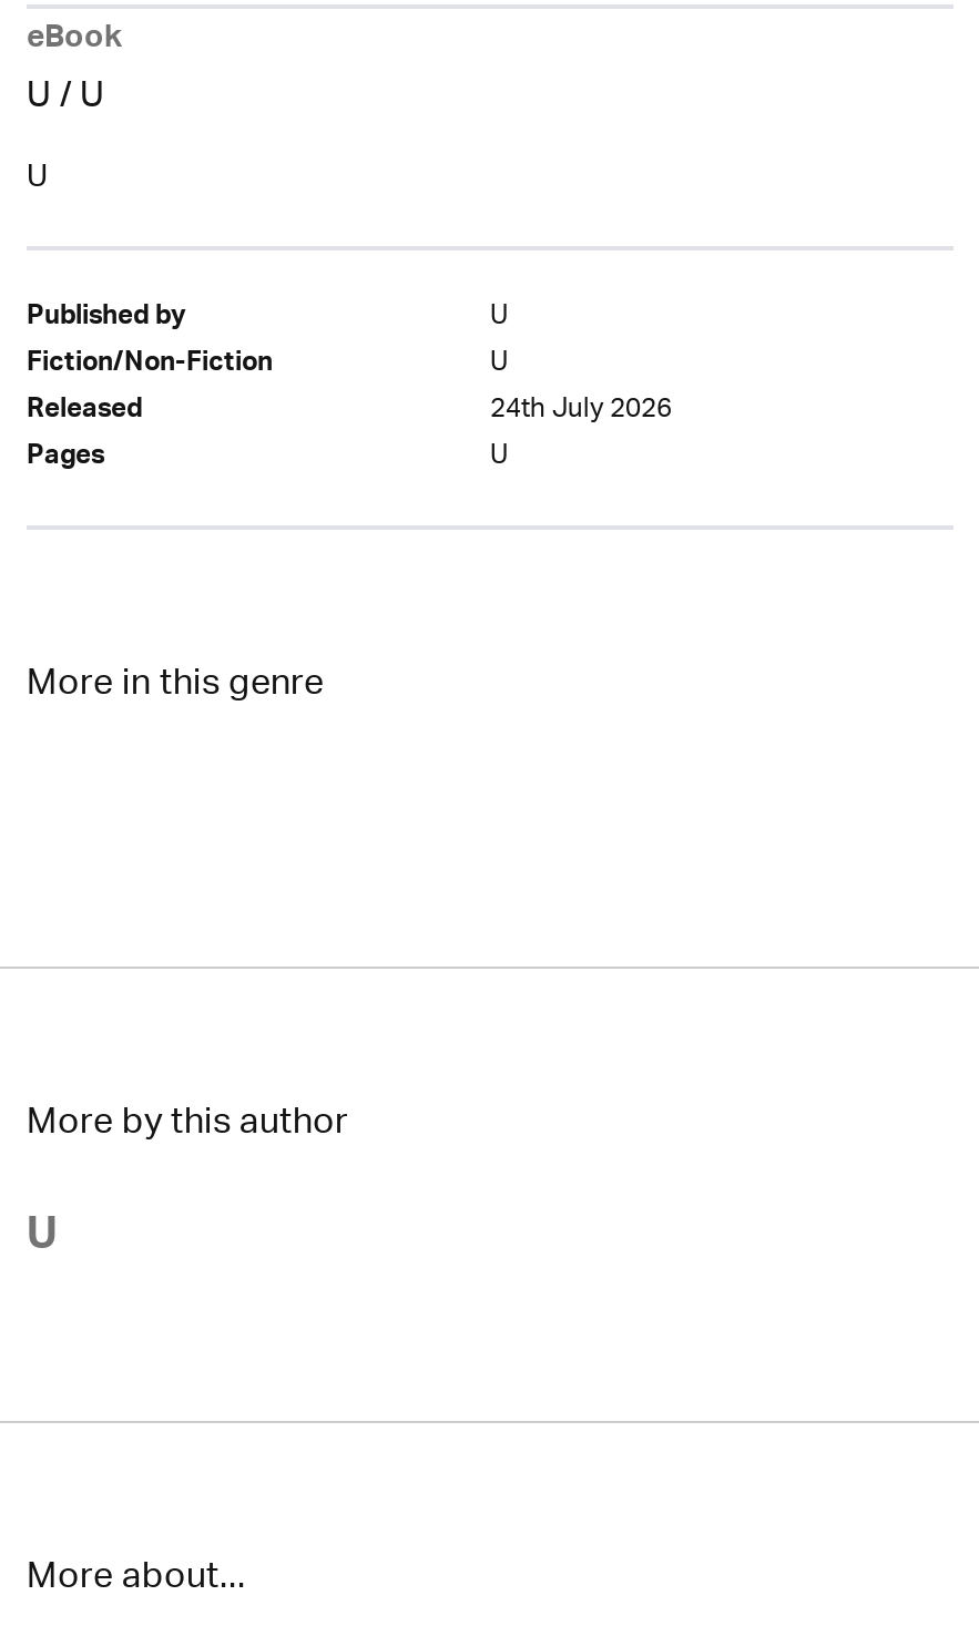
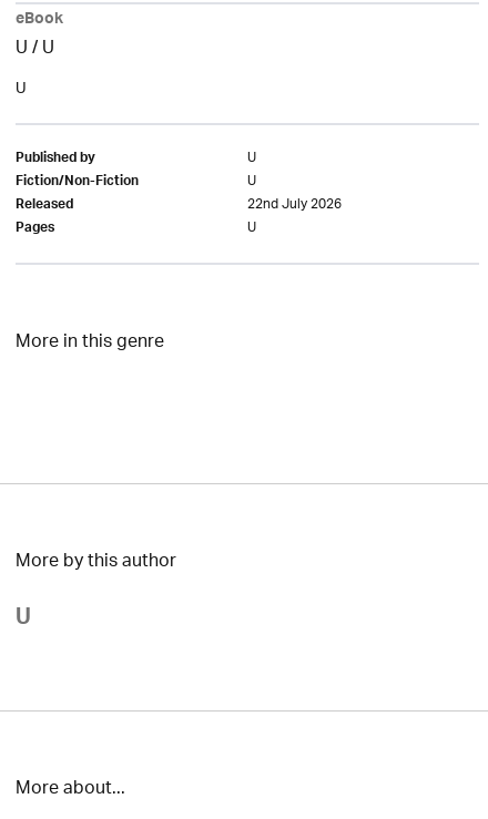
- 24th July 2026
+ 22nd July 2026
